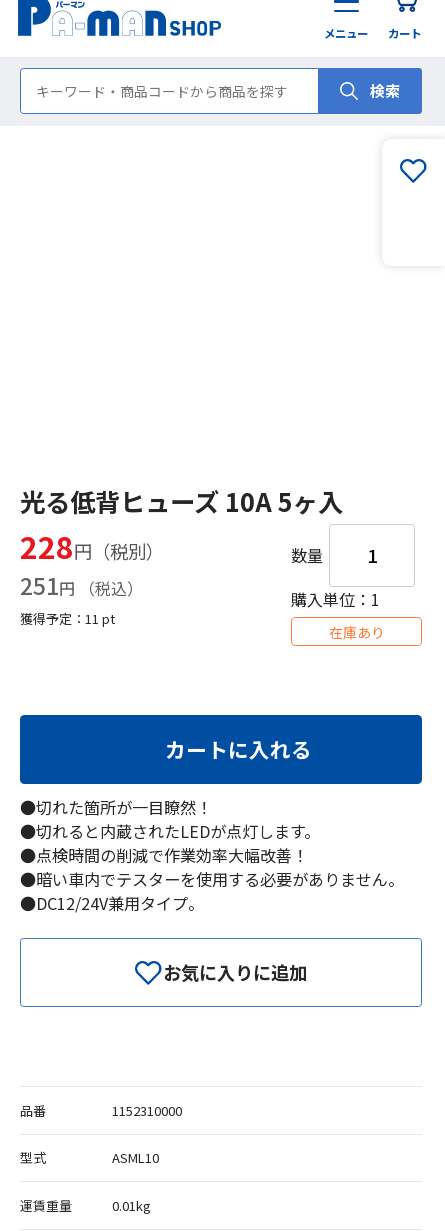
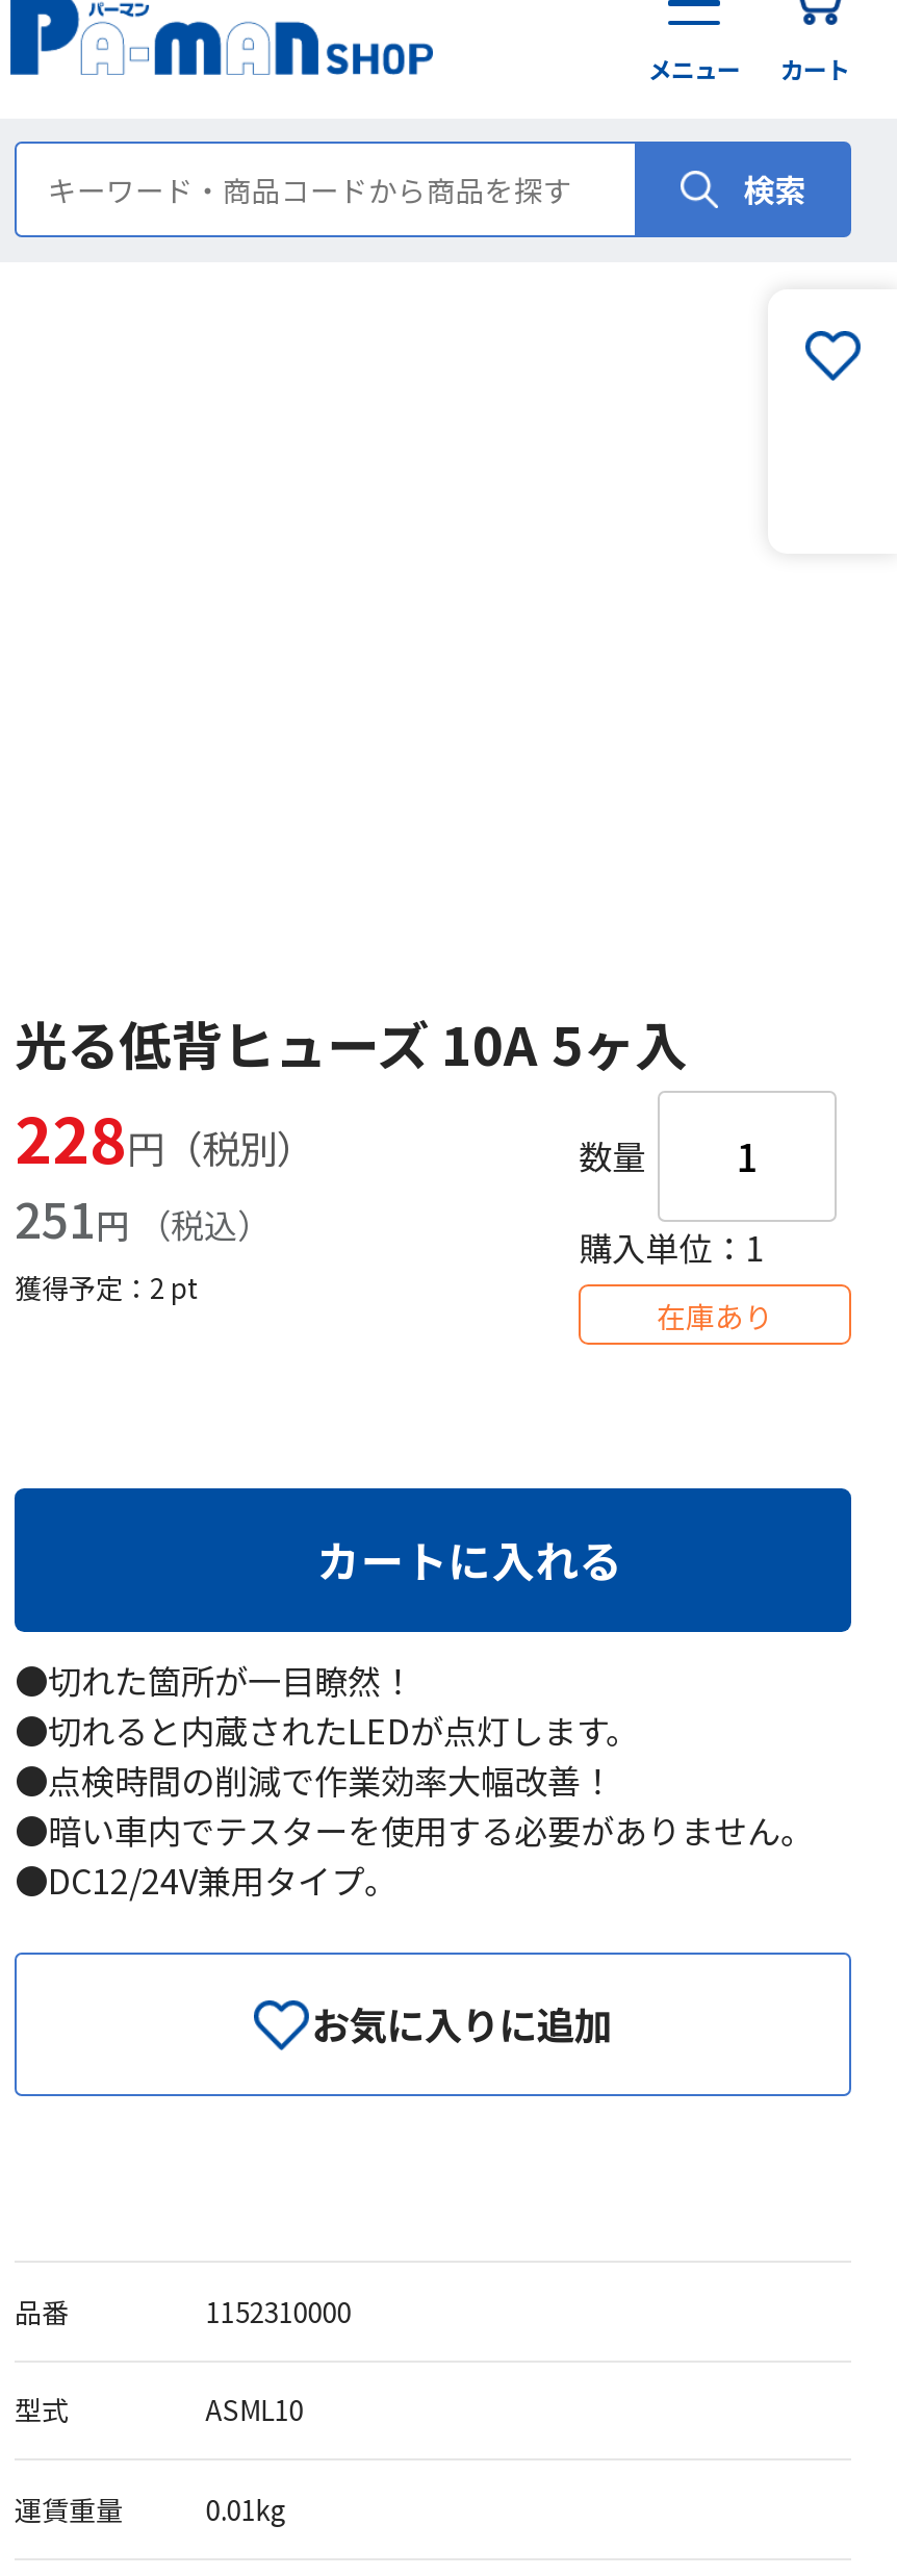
- 獲得予定：11 pt
+ 獲得予定：2 pt
